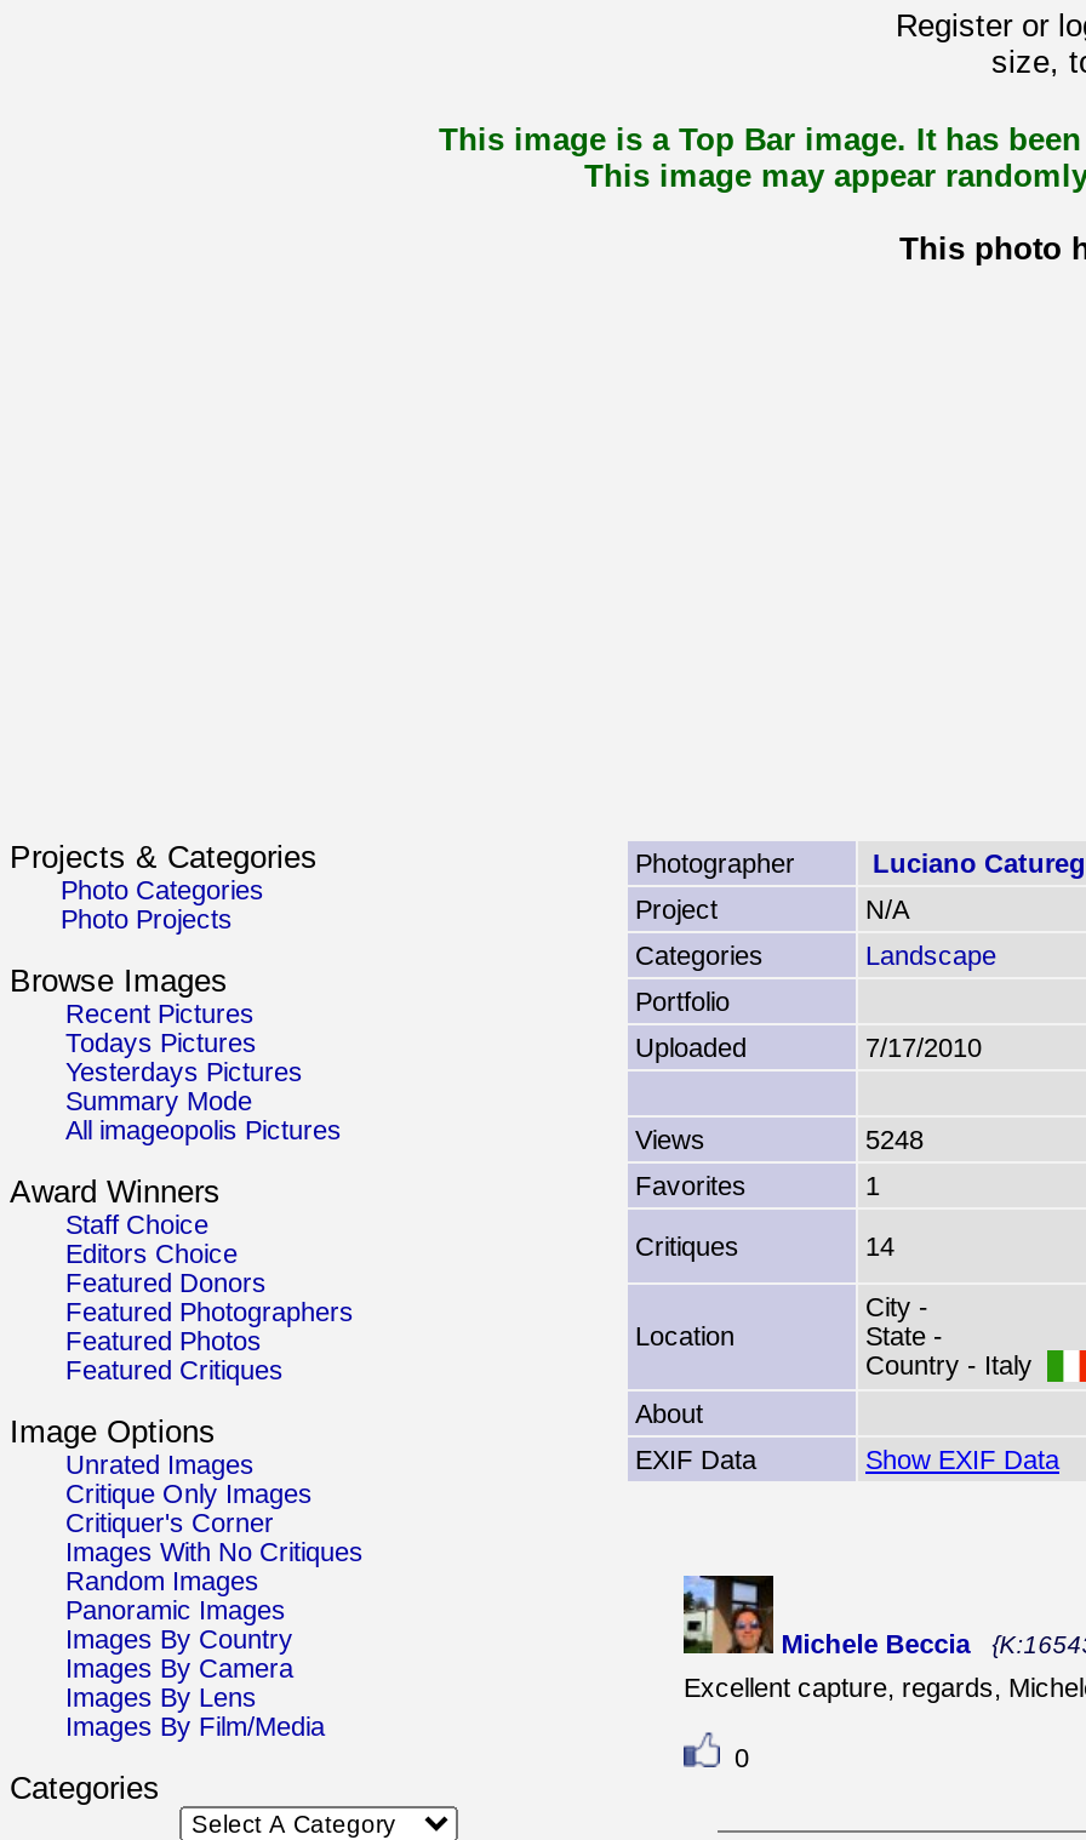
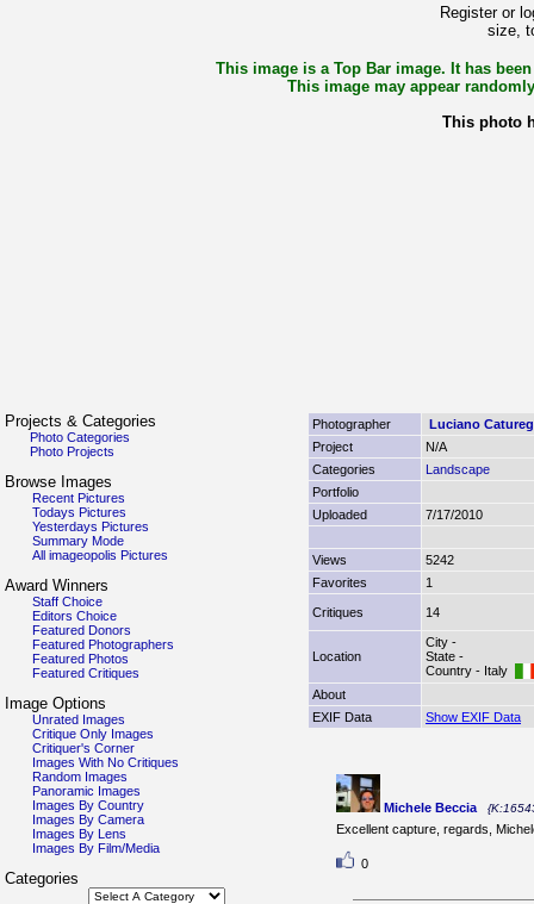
- 5248
+ 5242
